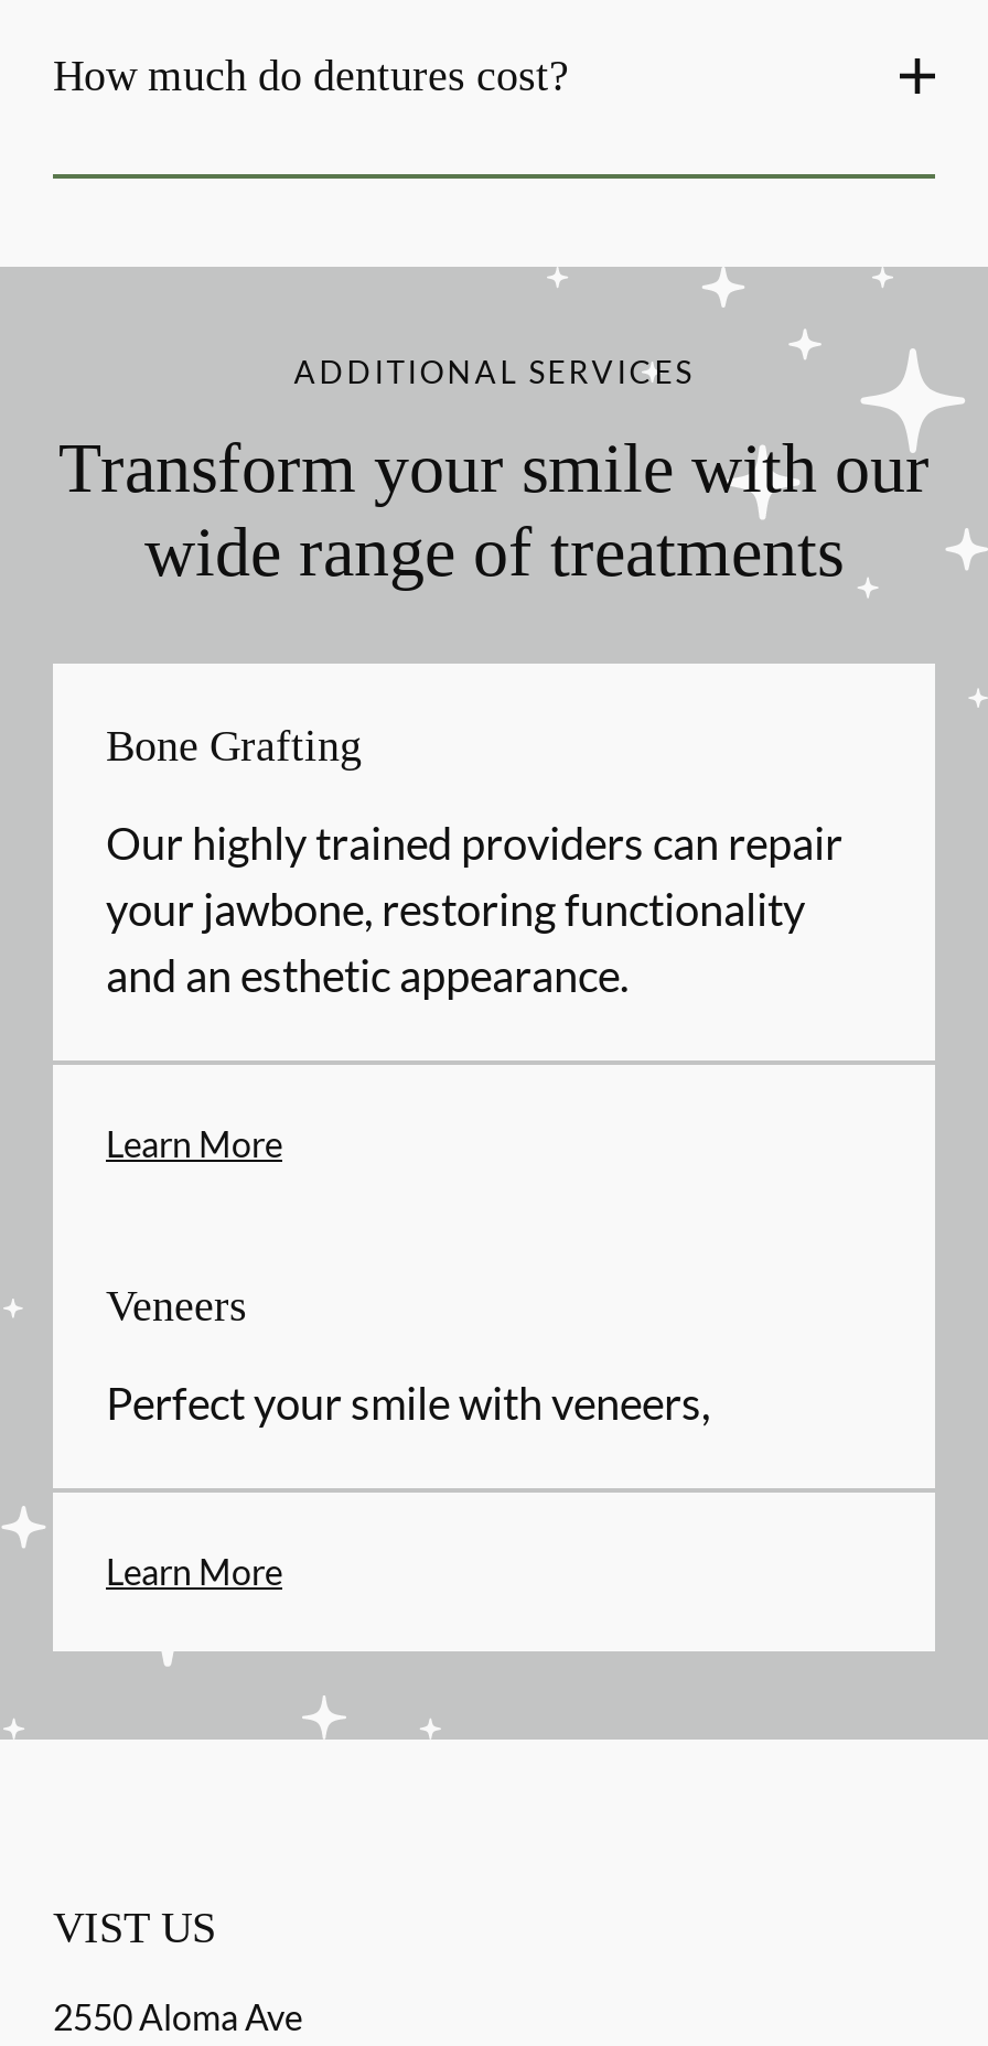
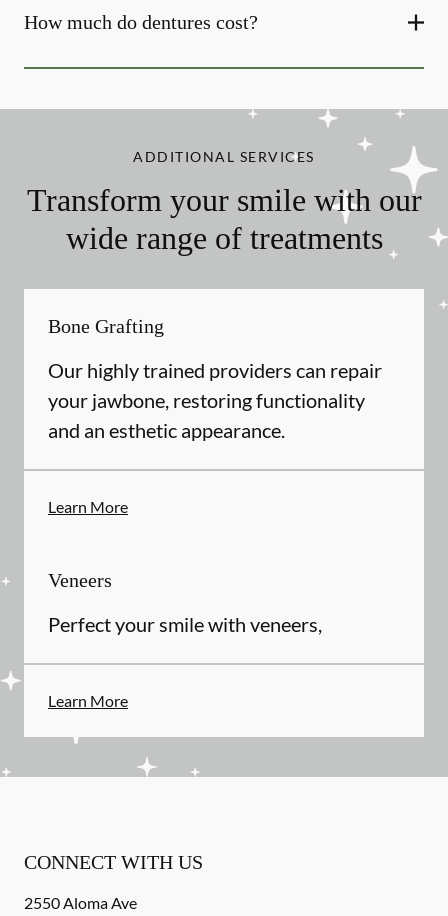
- VIST US
+ CONNECT WITH US
